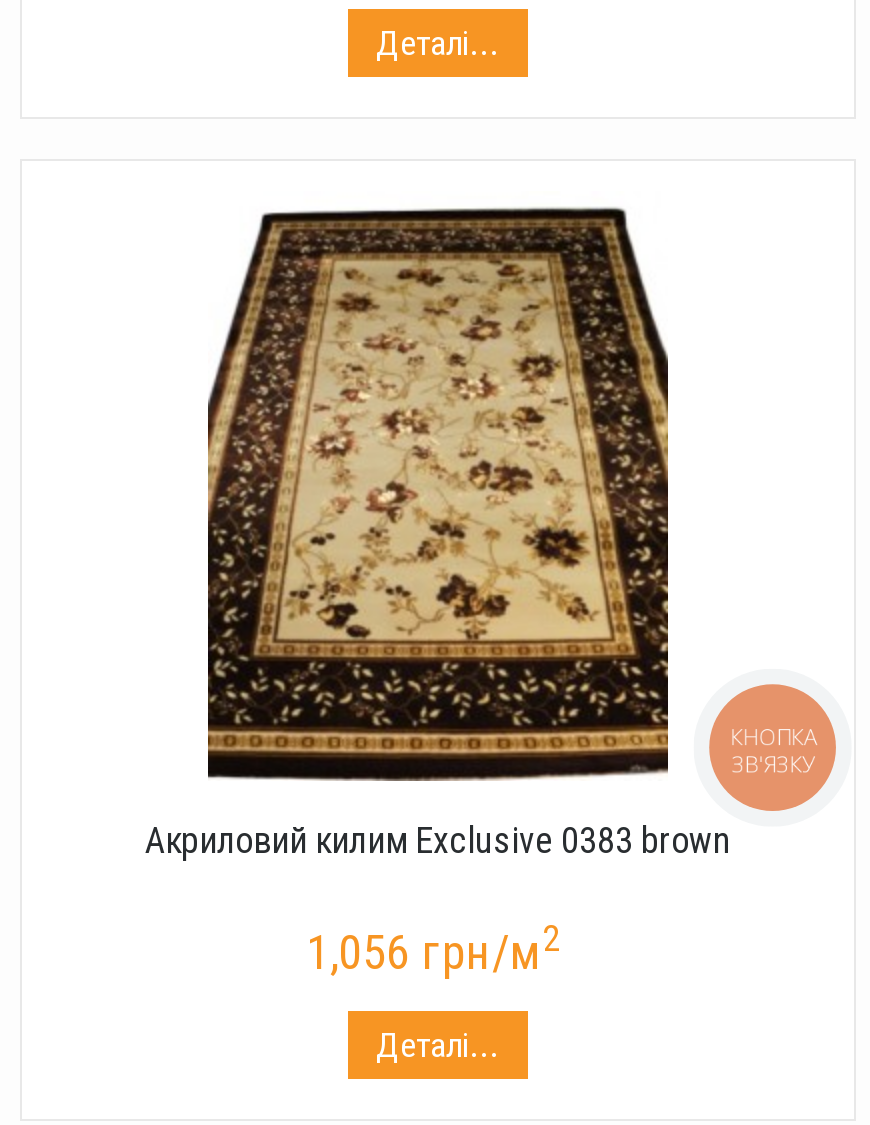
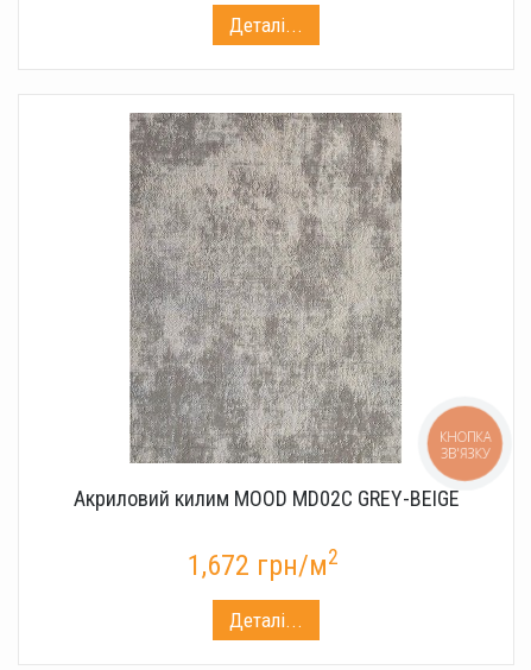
- [image]
- Акриловий килим Exclusive 0383 brown
+ [image]
+ Акриловий килим MOOD MD02C GREY-BEIGE

- 1,056 грн/м2
+ 1,672 грн/м2
